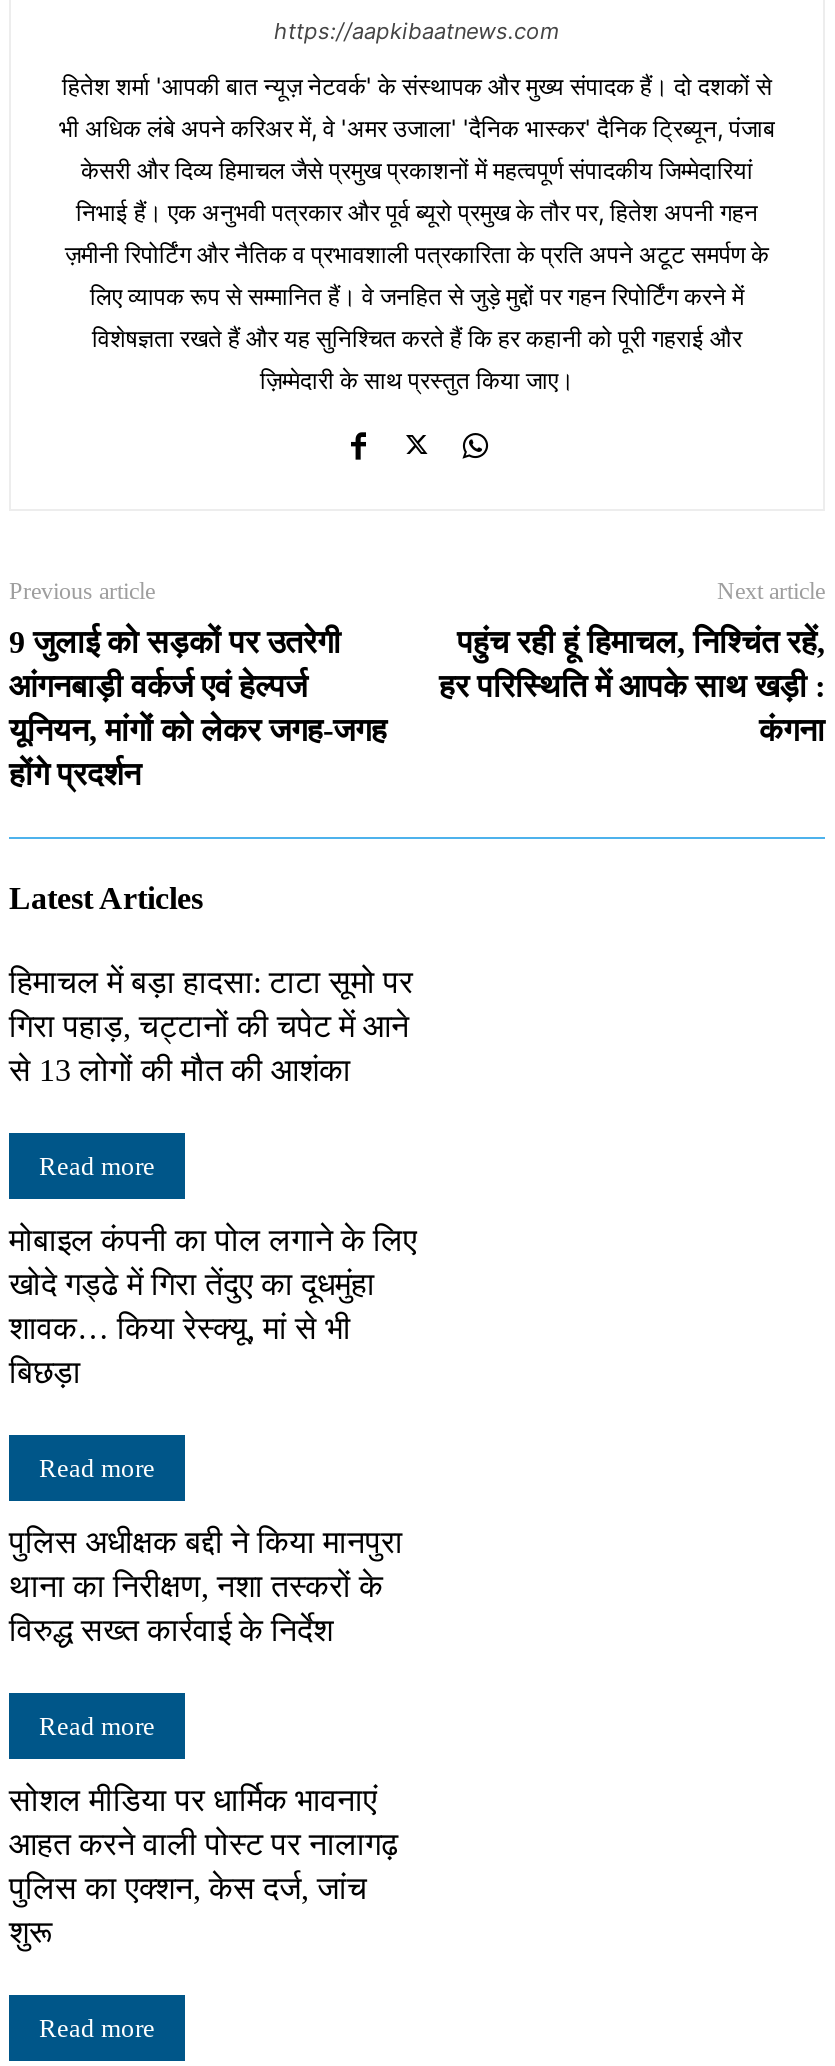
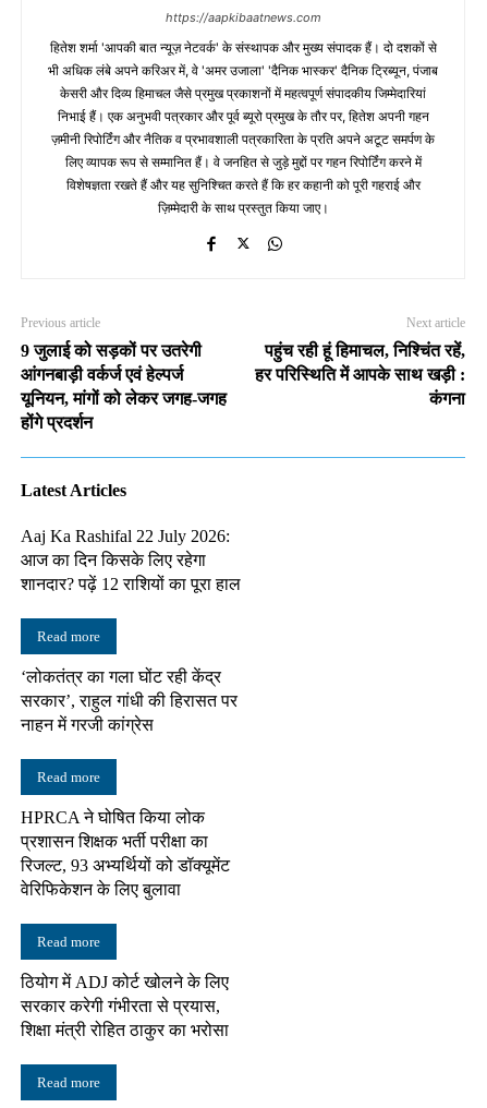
- हिमाचल में बड़ा हादसा: टाटा सूमो पर
- गिरा पहाड़, चट्टानों की चपेट में आने
- से 13 लोगों की मौत की आशंका
+ Aaj Ka Rashifal 22 July 2026:
+ आज का दिन किसके लिए रहेगा
+ शानदार? पढ़ें 12 राशियों का पूरा हाल

- मोबाइल कंपनी का पोल लगाने के लिए
- खोदे गड्ढे में गिरा तेंदुए का दूधमुंहा
- शावक… किया रेस्क्यू, मां से भी
- बिछड़ा
+ ‘लोकतंत्र का गला घोंट रही केंद्र
+ सरकार’, राहुल गांधी की हिरासत पर
+ नाहन में गरजी कांग्रेस

- पुलिस अधीक्षक बद्दी ने किया मानपुरा
- थाना का निरीक्षण, नशा तस्करों के
- विरुद्ध सख्त कार्रवाई के निर्देश
+ HPRCA ने घोषित किया लोक
+ प्रशासन शिक्षक भर्ती परीक्षा का
+ रिजल्ट, 93 अभ्यर्थियों को डॉक्यूमेंट
+ वेरिफिकेशन के लिए बुलावा

- सोशल मीडिया पर धार्मिक भावनाएं
- आहत करने वाली पोस्ट पर नालागढ़
- पुलिस का एक्शन, केस दर्ज, जांच
- शुरू
+ ठियोग में ADJ कोर्ट खोलने के लिए
+ सरकार करेगी गंभीरता से प्रयास,
+ शिक्षा मंत्री रोहित ठाकुर का भरोसा
